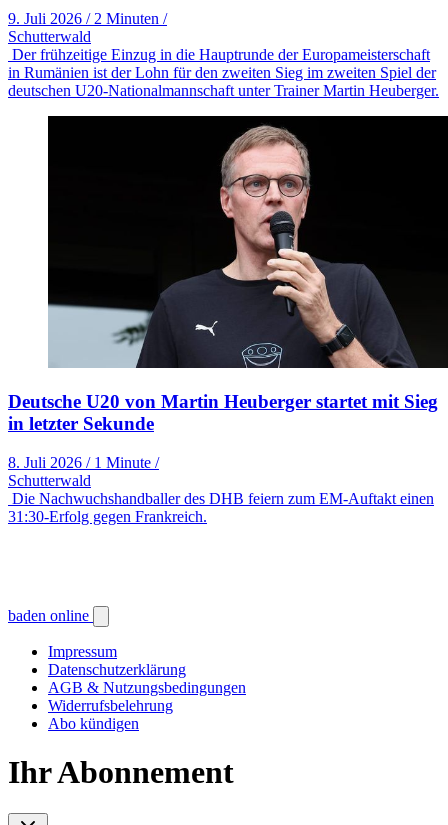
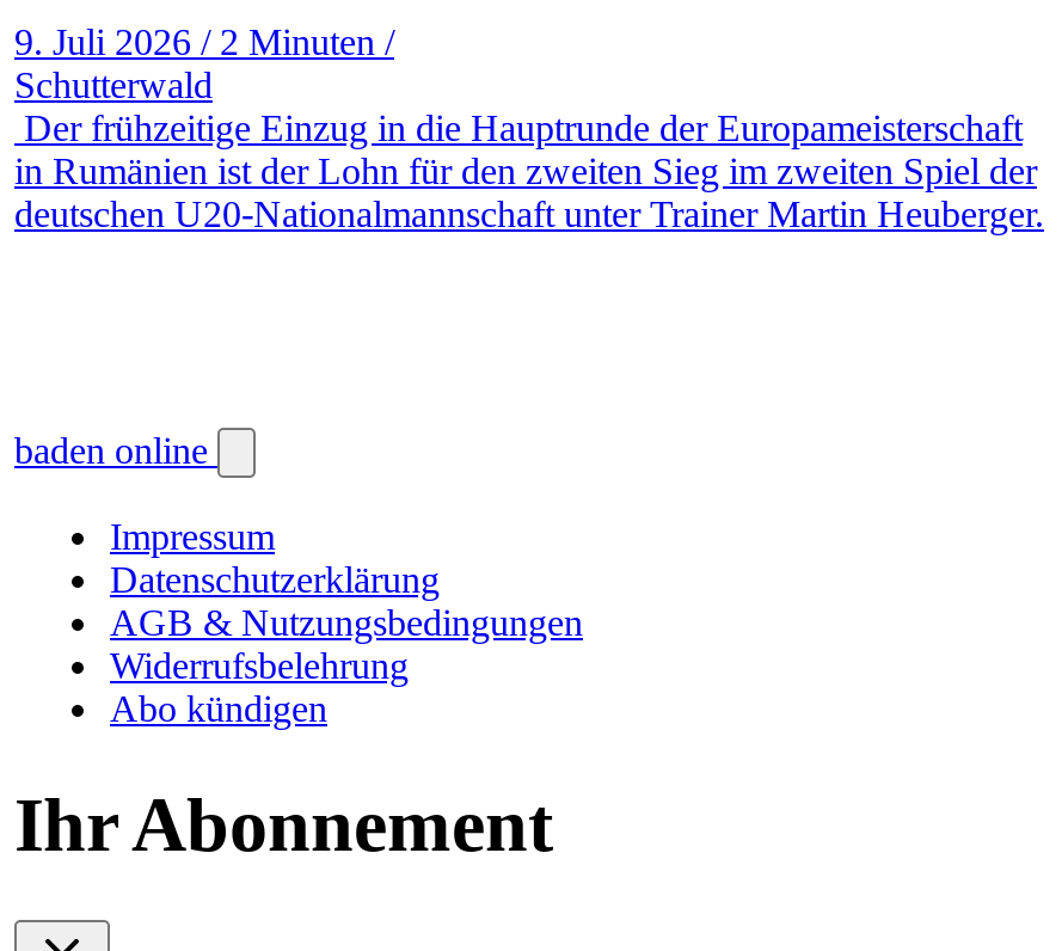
- [image]
- Deutsche U20 von Martin Heuberger startet mit Sieg
- in letzter Sekunde
- 8. Juli 2026 / 1 Minute /
- Schutterwald
- Die Nachwuchshandballer des DHB feiern zum EM-Auftakt einen
- 31:30-Erfolg gegen Frankreich.
